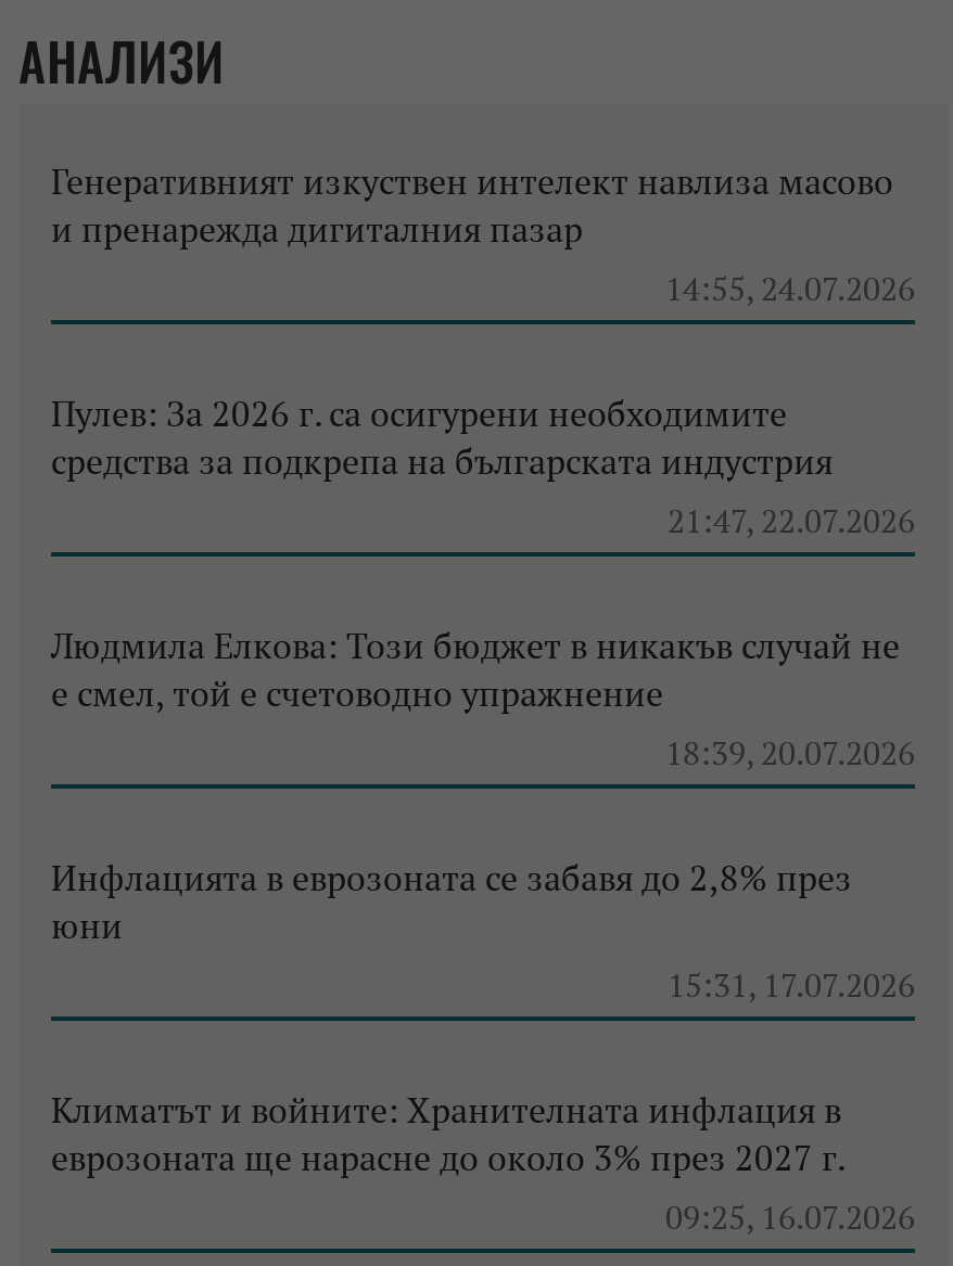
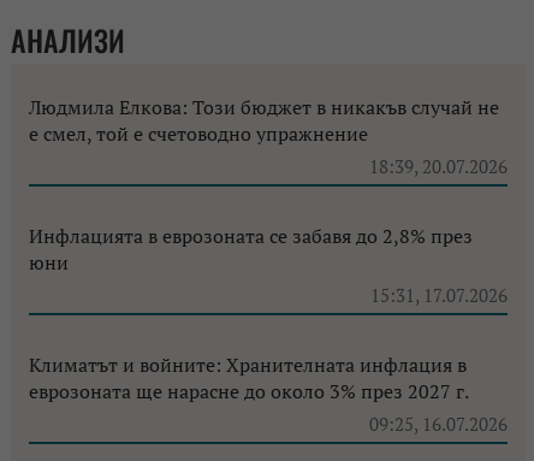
- Генеративният изкуствен интелект навлиза масово
- и пренарежда дигиталния пазар
- 14:55, 24.07.2026
- Пулев: За 2026 г. са осигурени необходимите
- средства за подкрепа на българската индустрия
- 21:47, 22.07.2026
